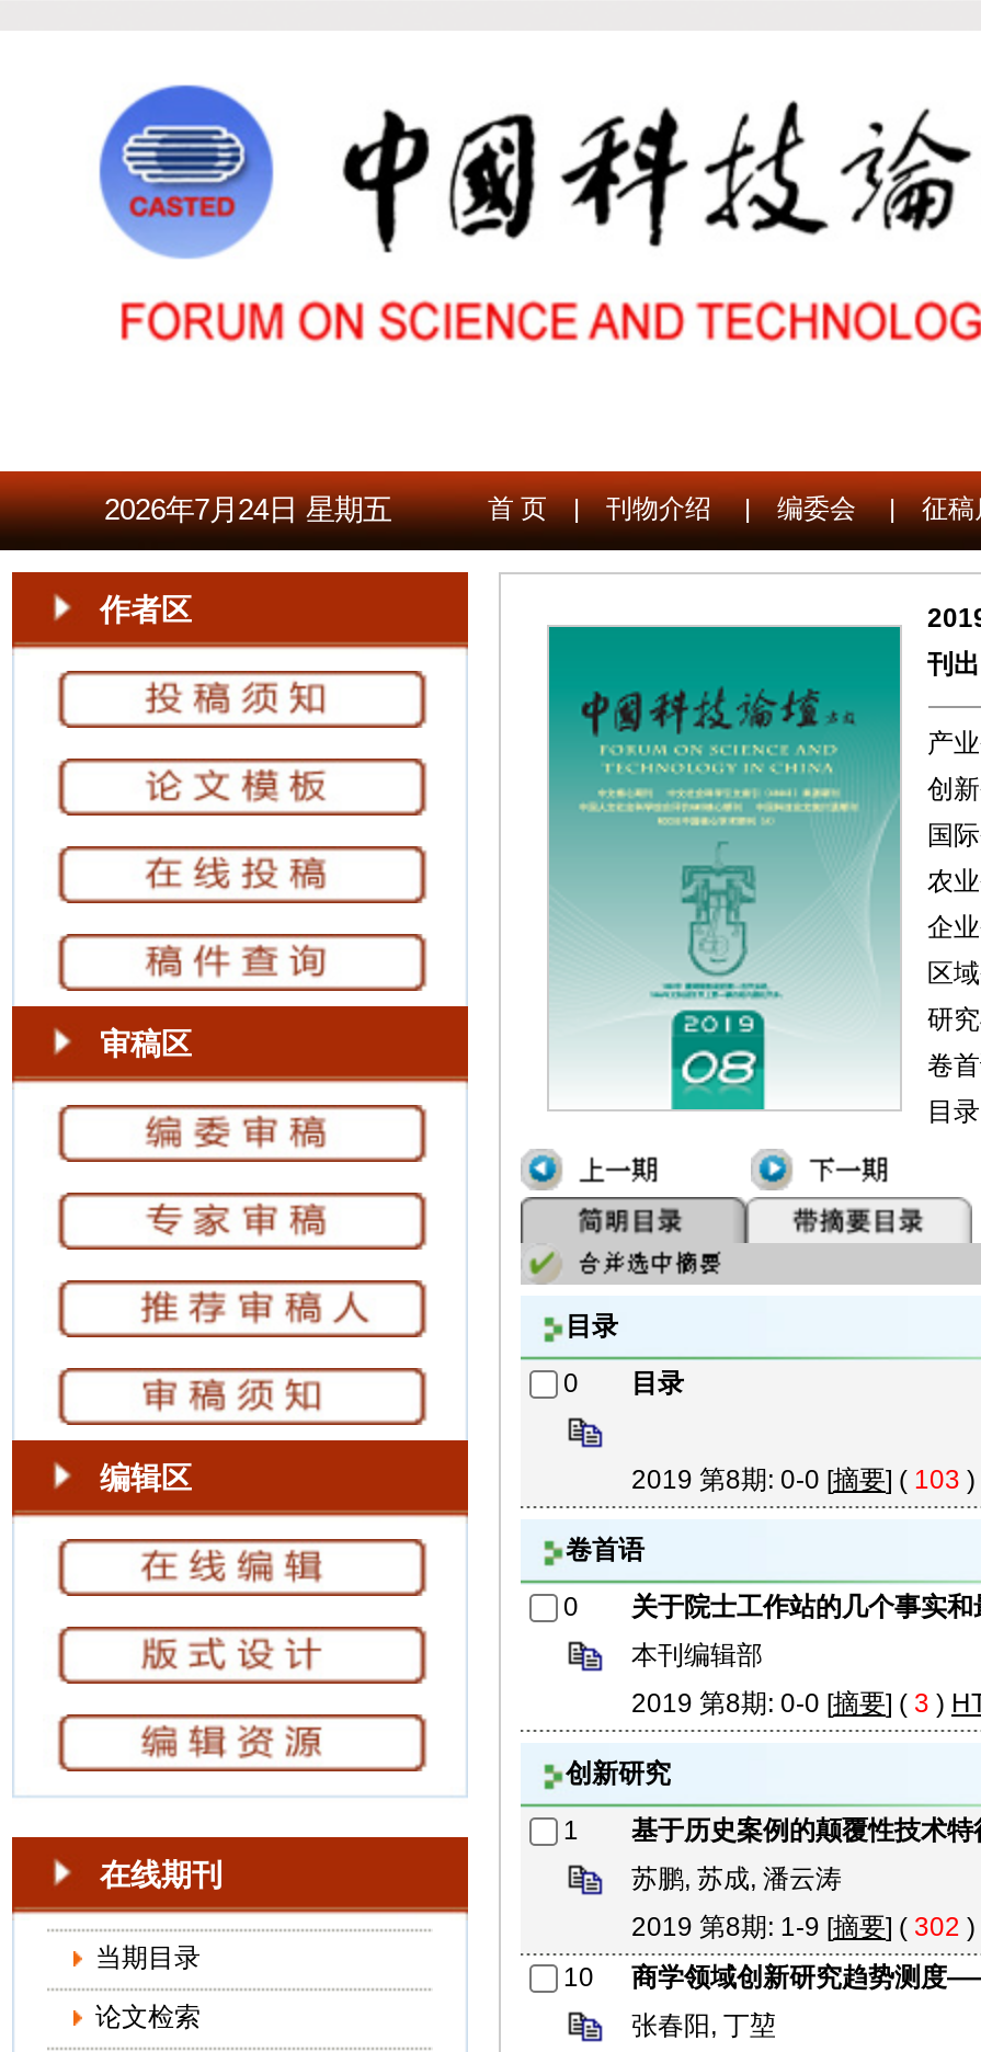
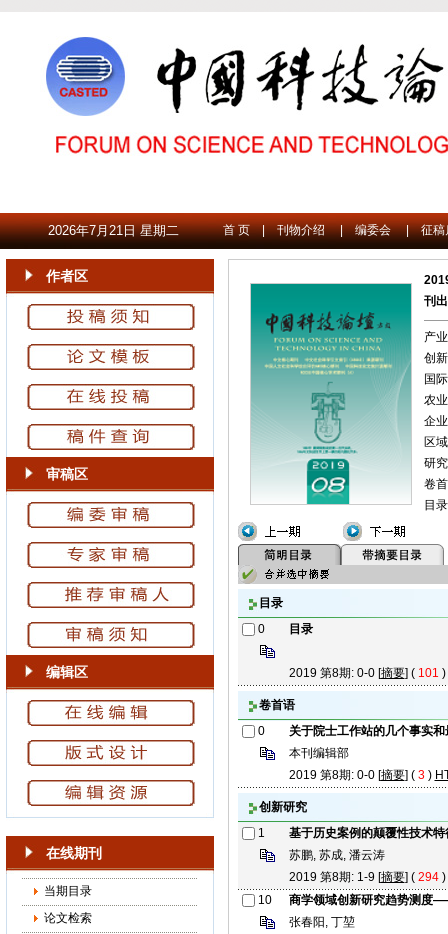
- 2026年7月24日 星期五
+ 2026年7月21日 星期二

- 2019 第8期: 0-0 [摘要] (103)
+ 2019 第8期: 0-0 [摘要] (101)

- 2019 第8期: 1-9 [摘要] (302)
+ 2019 第8期: 1-9 [摘要] (294)
